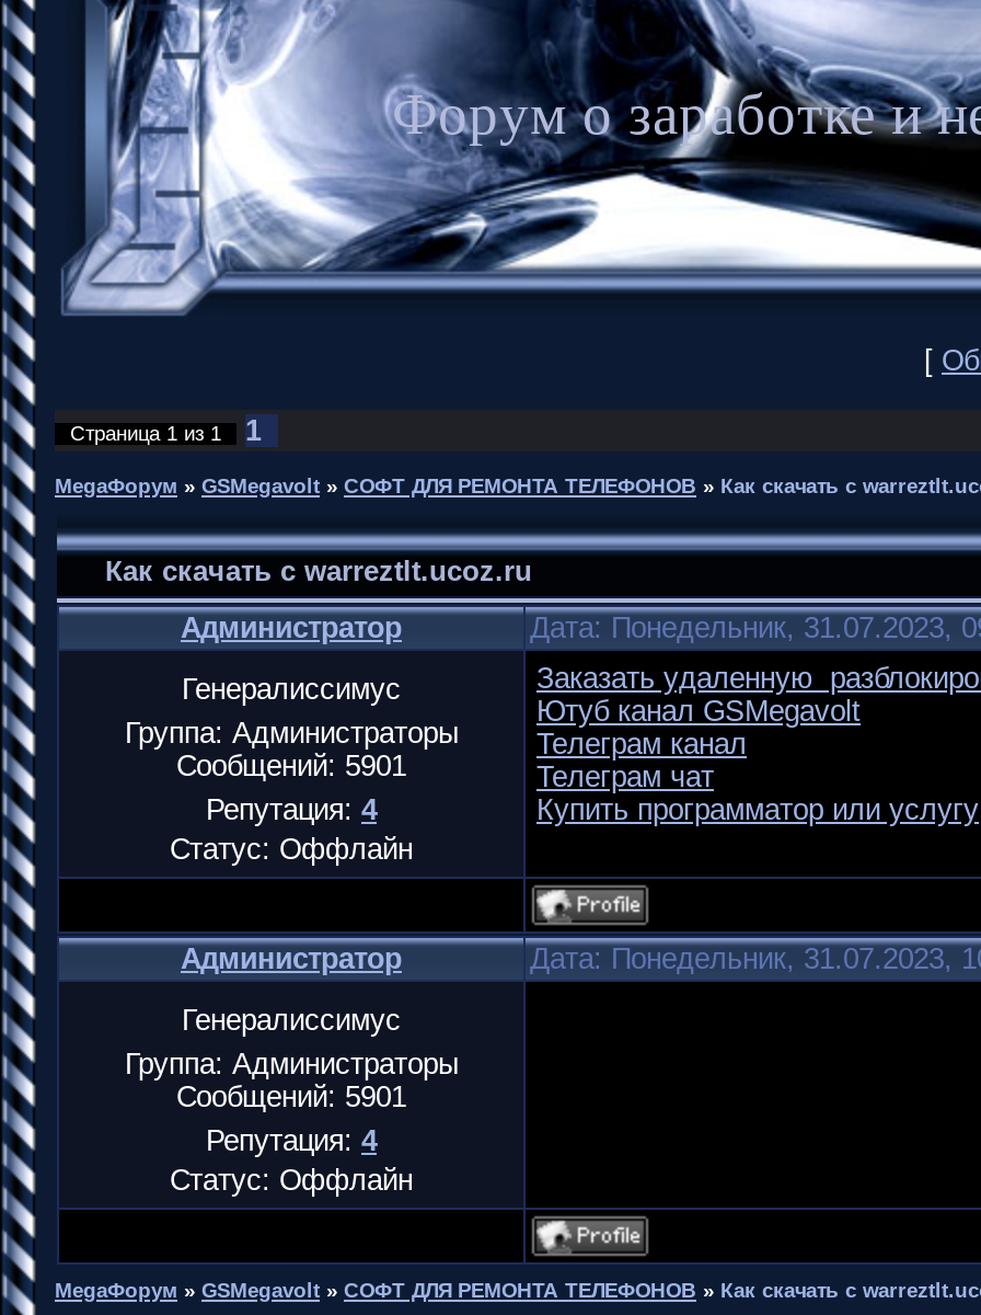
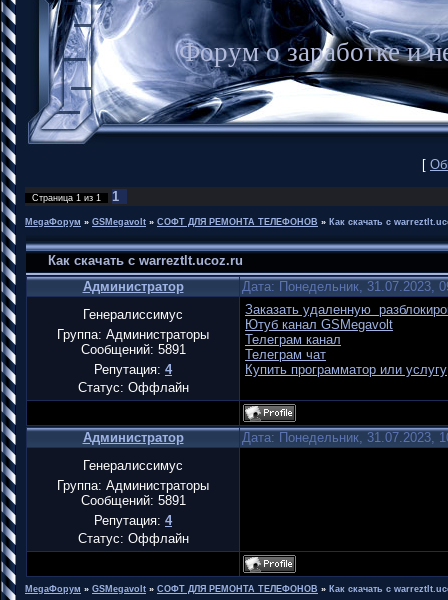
- Сообщений: 5901
+ Сообщений: 5891

- Сообщений: 5901
+ Сообщений: 5891
